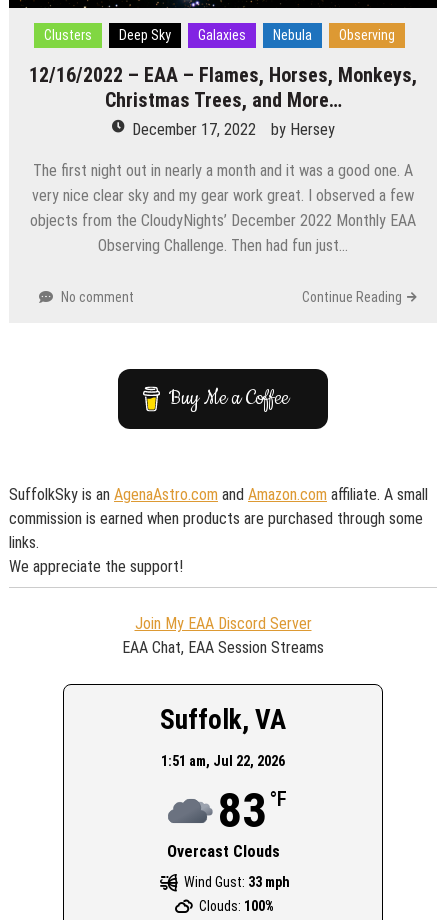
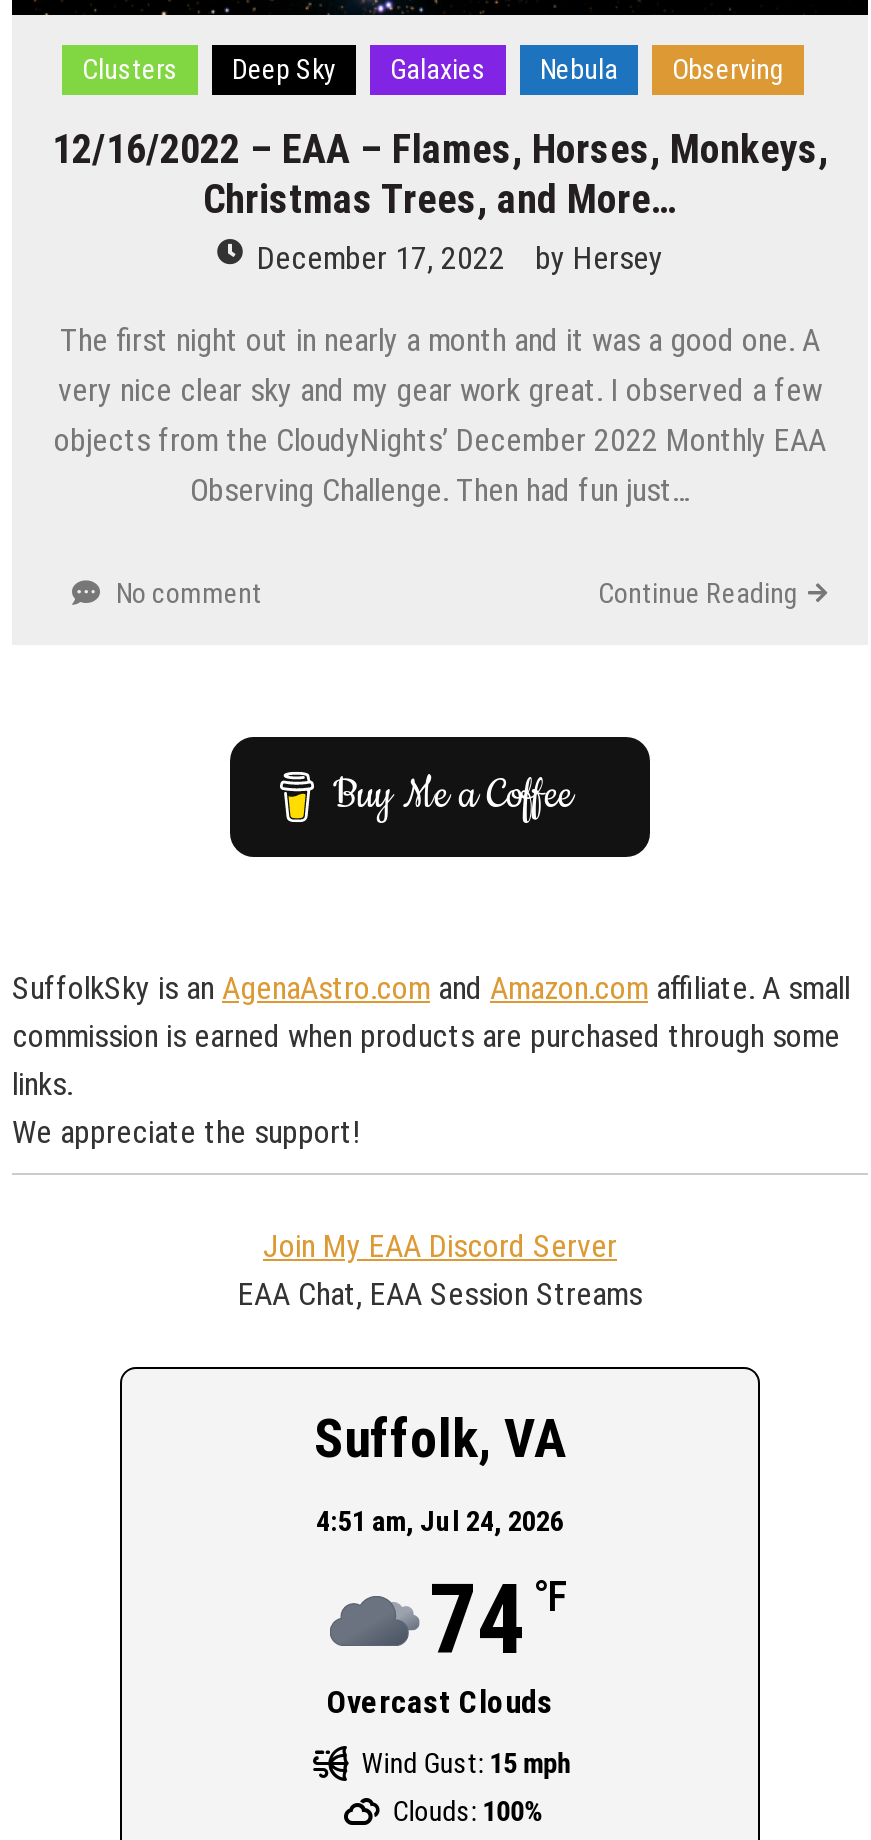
- 1:51 am, Jul 22, 2026
+ 4:51 am, Jul 24, 2026

- 83 °F
+ 74 °F

- Wind Gust: 33 mph
+ Wind Gust: 15 mph
